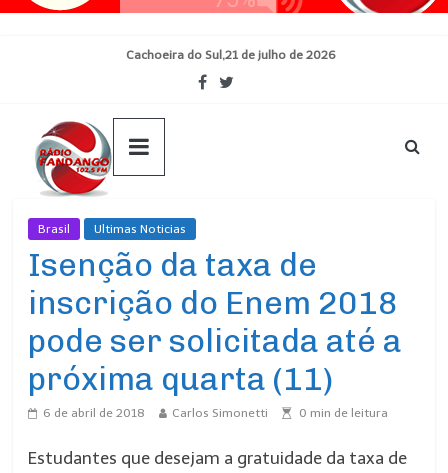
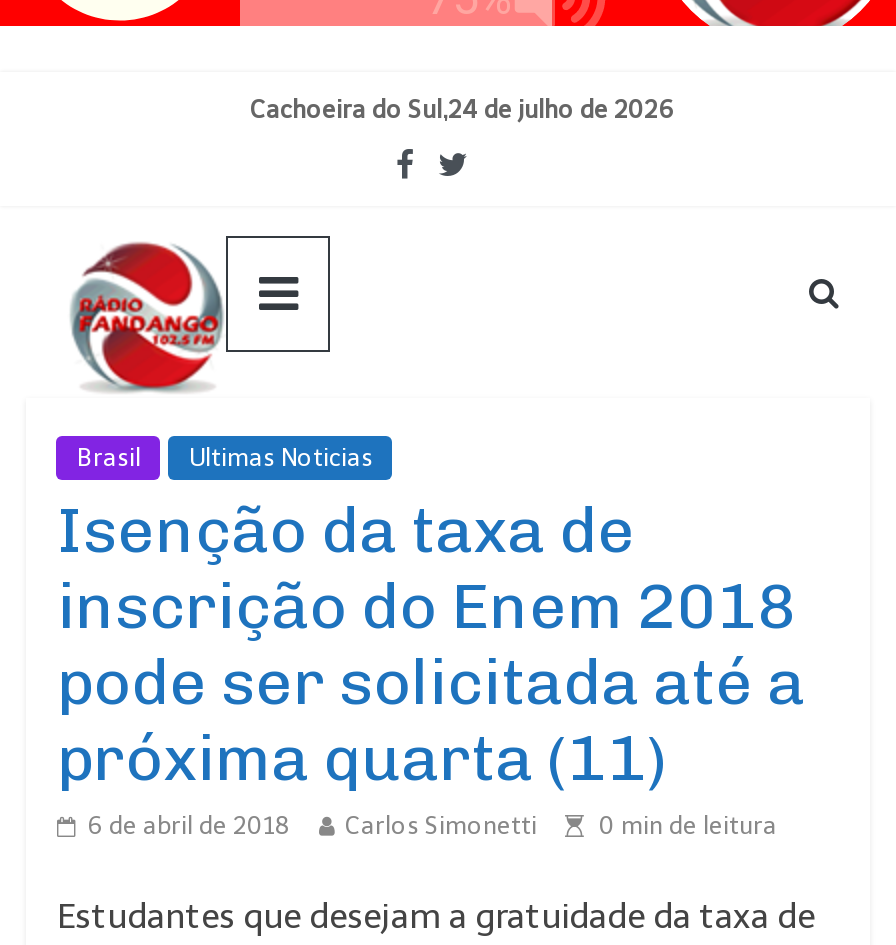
- Cachoeira do Sul,21 de julho de 2026
+ Cachoeira do Sul,24 de julho de 2026
